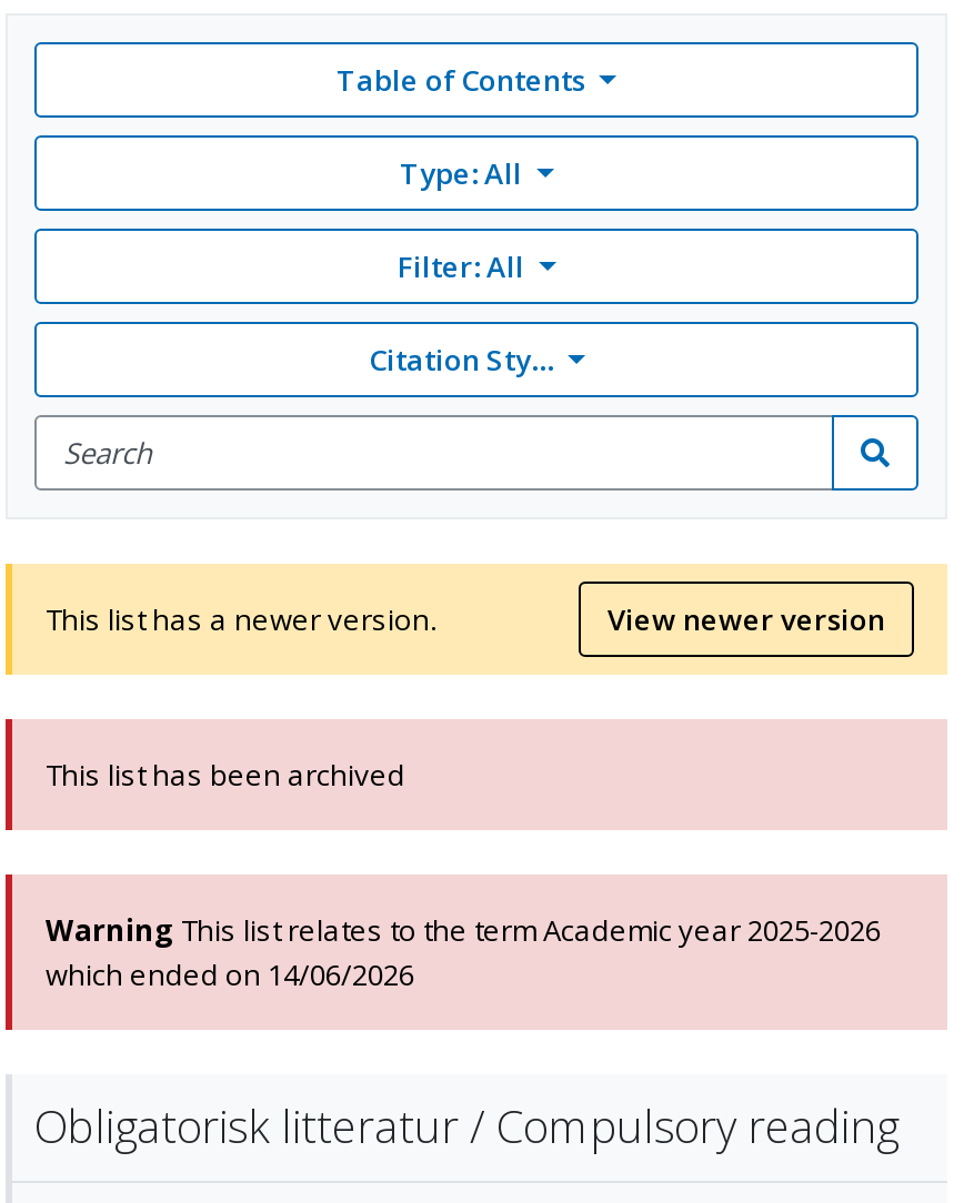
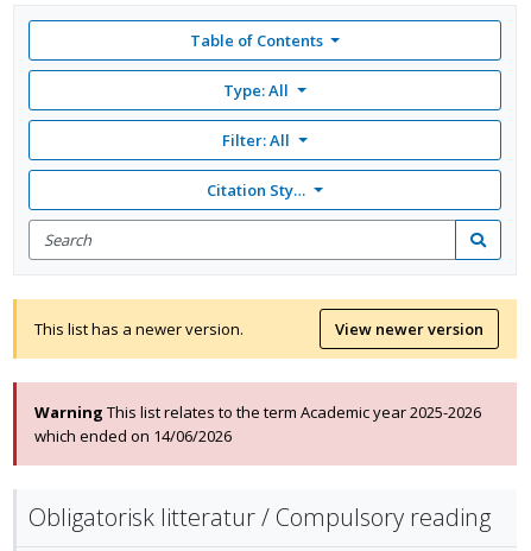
- This list has been archived
